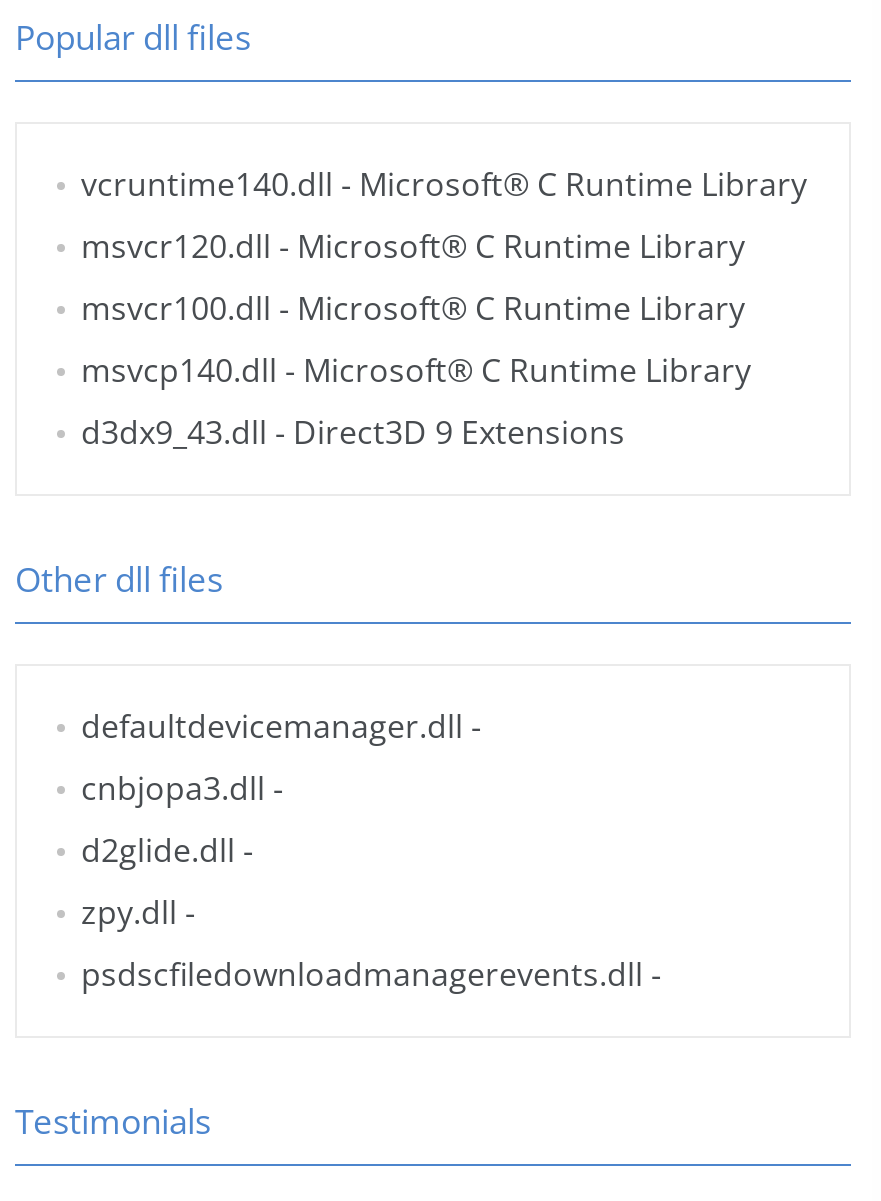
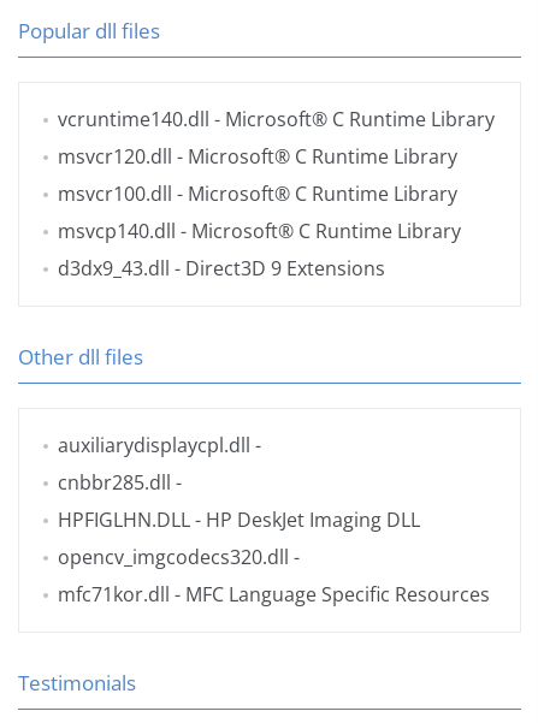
- defaultdevicemanager.dll -
- cnbjopa3.dll -
- d2glide.dll -
- zpy.dll -
- psdscfiledownloadmanagerevents.dll -
+ auxiliarydisplaycpl.dll -
+ cnbbr285.dll -
+ HPFIGLHN.DLL - HP DeskJet Imaging DLL
+ opencv_imgcodecs320.dll -
+ mfc71kor.dll - MFC Language Specific Resources
